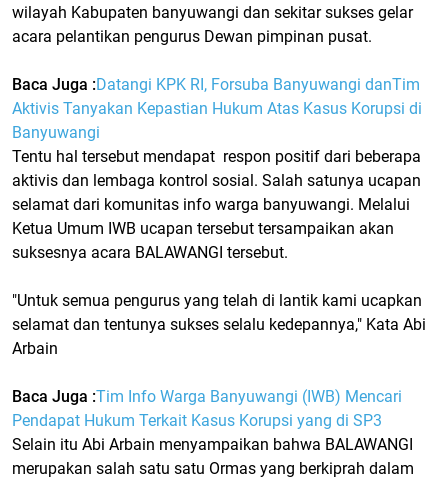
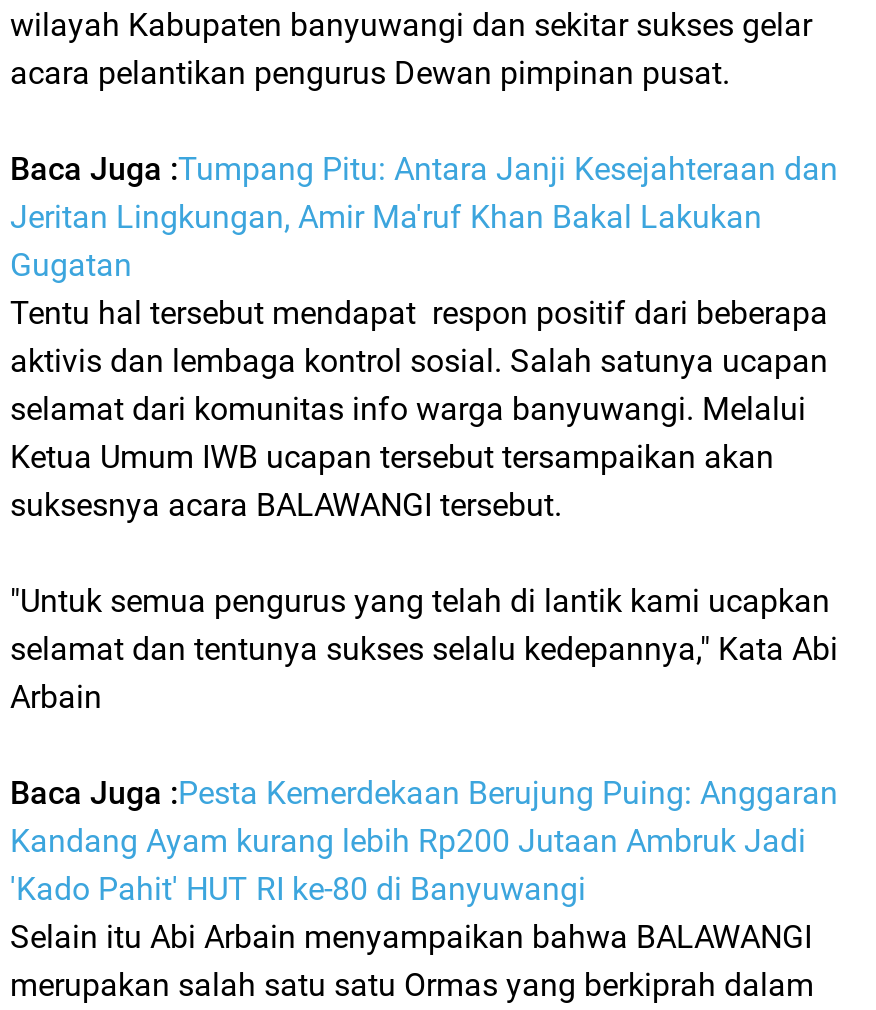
- Baca Juga : Datangi KPK RI, Forsuba Banyuwangi danTim
- Aktivis Tanyakan Kepastian Hukum Atas Kasus Korupsi di
- Banyuwangi
+ Baca Juga : Tumpang Pitu: Antara Janji Kesejahteraan dan
+ Jeritan Lingkungan, Amir Ma'ruf Khan Bakal Lakukan
+ Gugatan

- Baca Juga : Tim Info Warga Banyuwangi (IWB) Mencari
- Pendapat Hukum Terkait Kasus Korupsi yang di SP3
+ Baca Juga : Pesta Kemerdekaan Berujung Puing: Anggaran
+ Kandang Ayam kurang lebih Rp200 Jutaan Ambruk Jadi
+ 'Kado Pahit' HUT RI ke-80 di Banyuwangi
